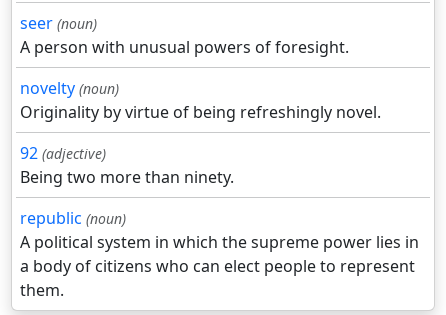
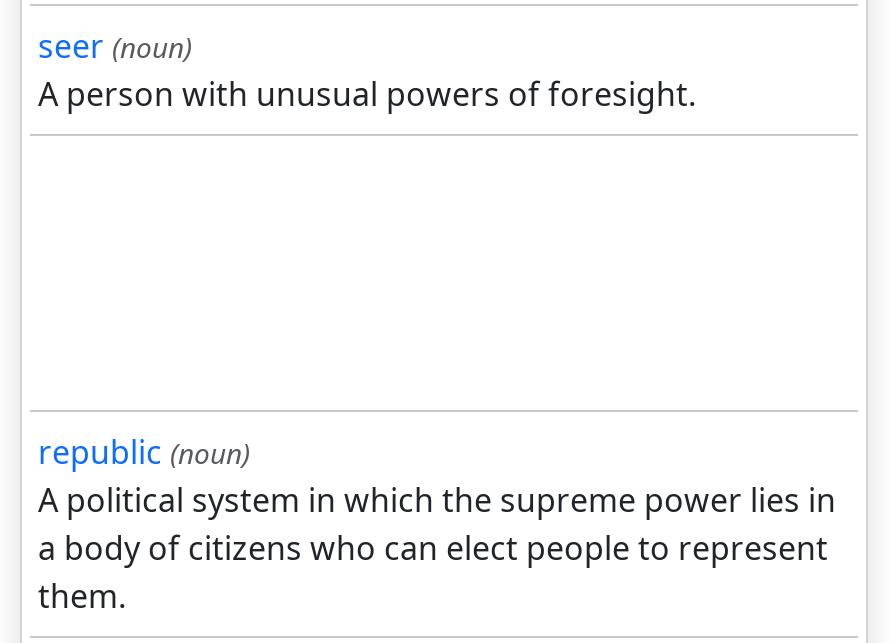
- novelty (noun)
- Originality by virtue of being refreshingly novel.
- 92 (adjective)
- Being two more than ninety.
